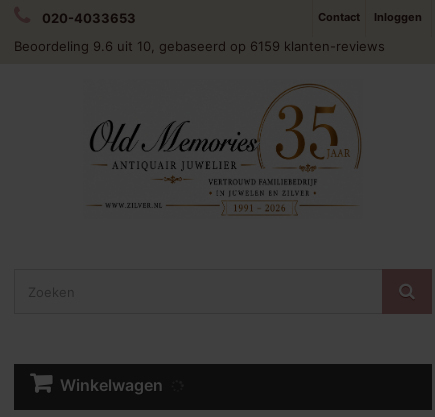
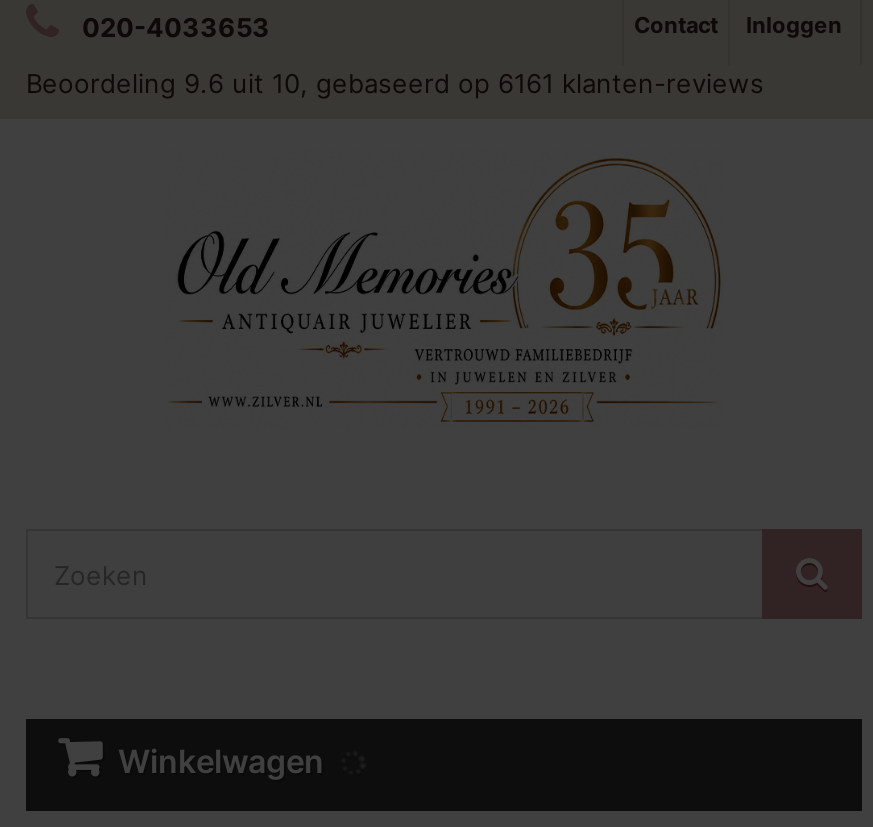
- Beoordeling 9.6 uit 10, gebaseerd op 6159 klanten-reviews
+ Beoordeling 9.6 uit 10, gebaseerd op 6161 klanten-reviews
